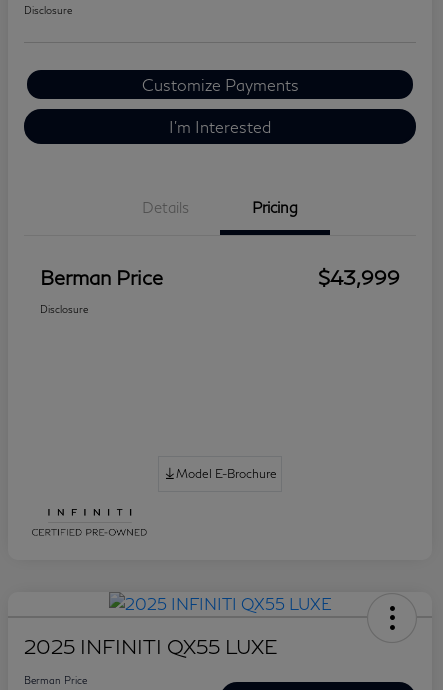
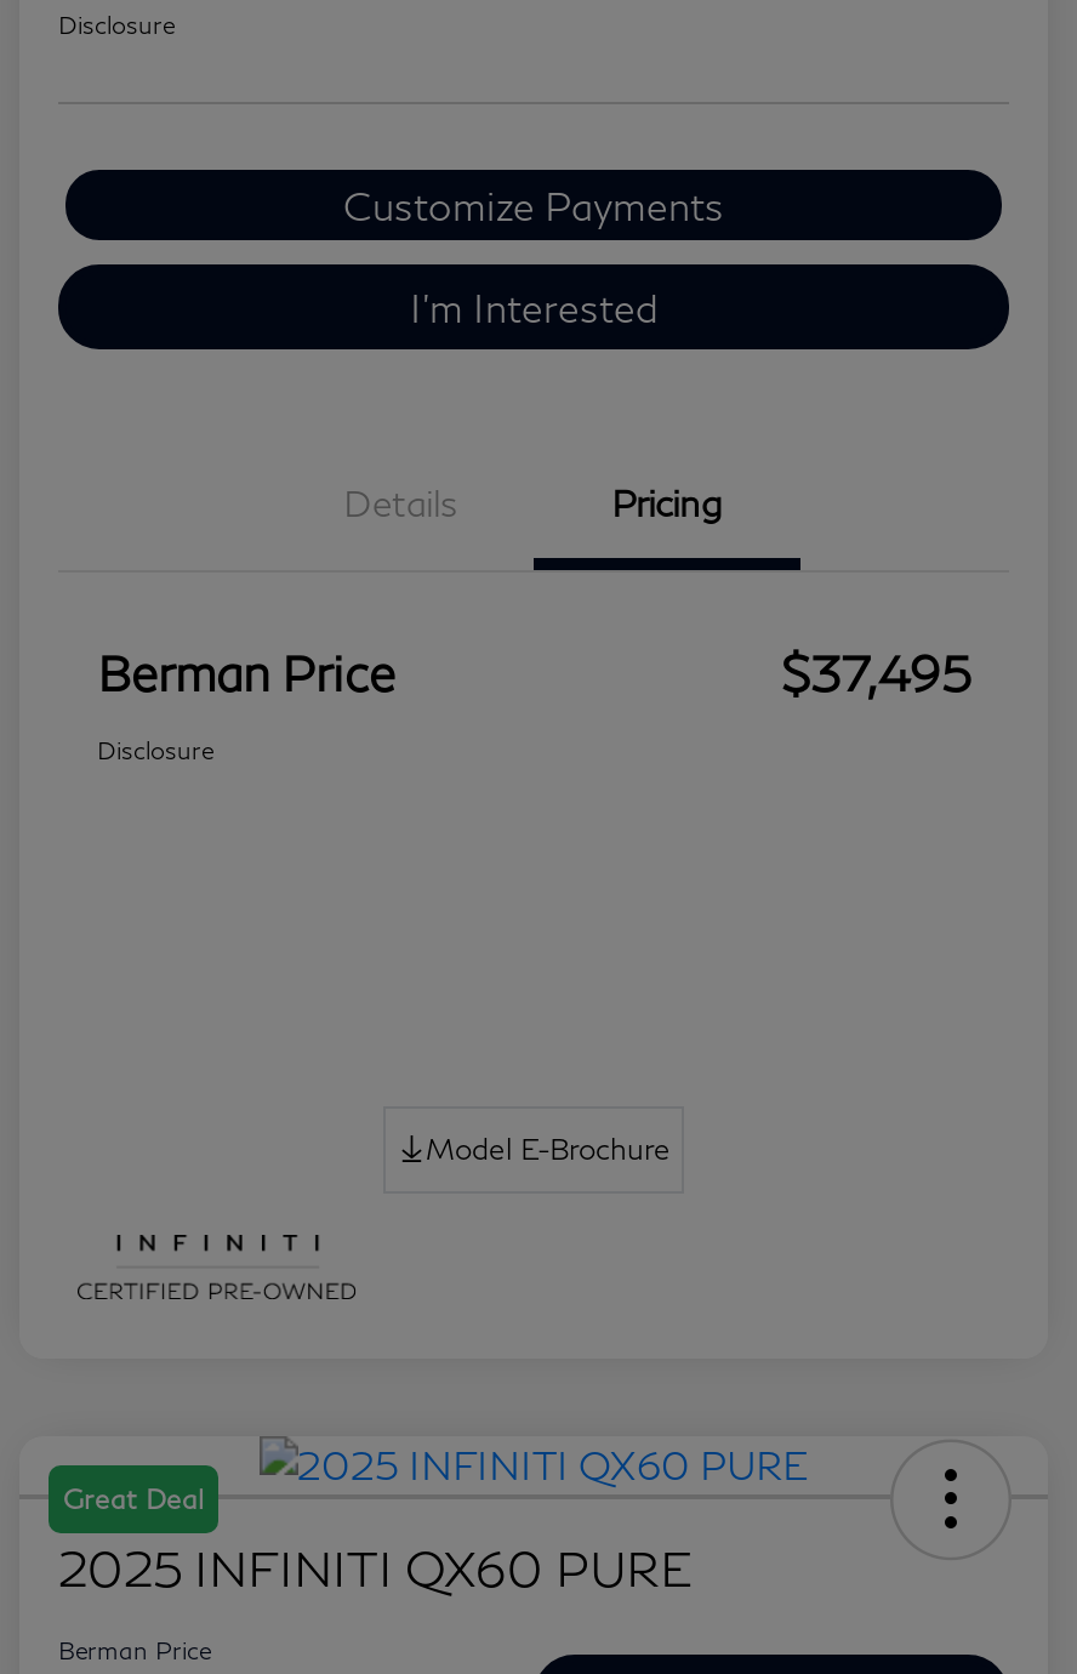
- $43,999
+ $37,495

- 2025 INFINITI QX55 LUXE
+ Great Deal
+ 2025 INFINITI QX60 PURE
